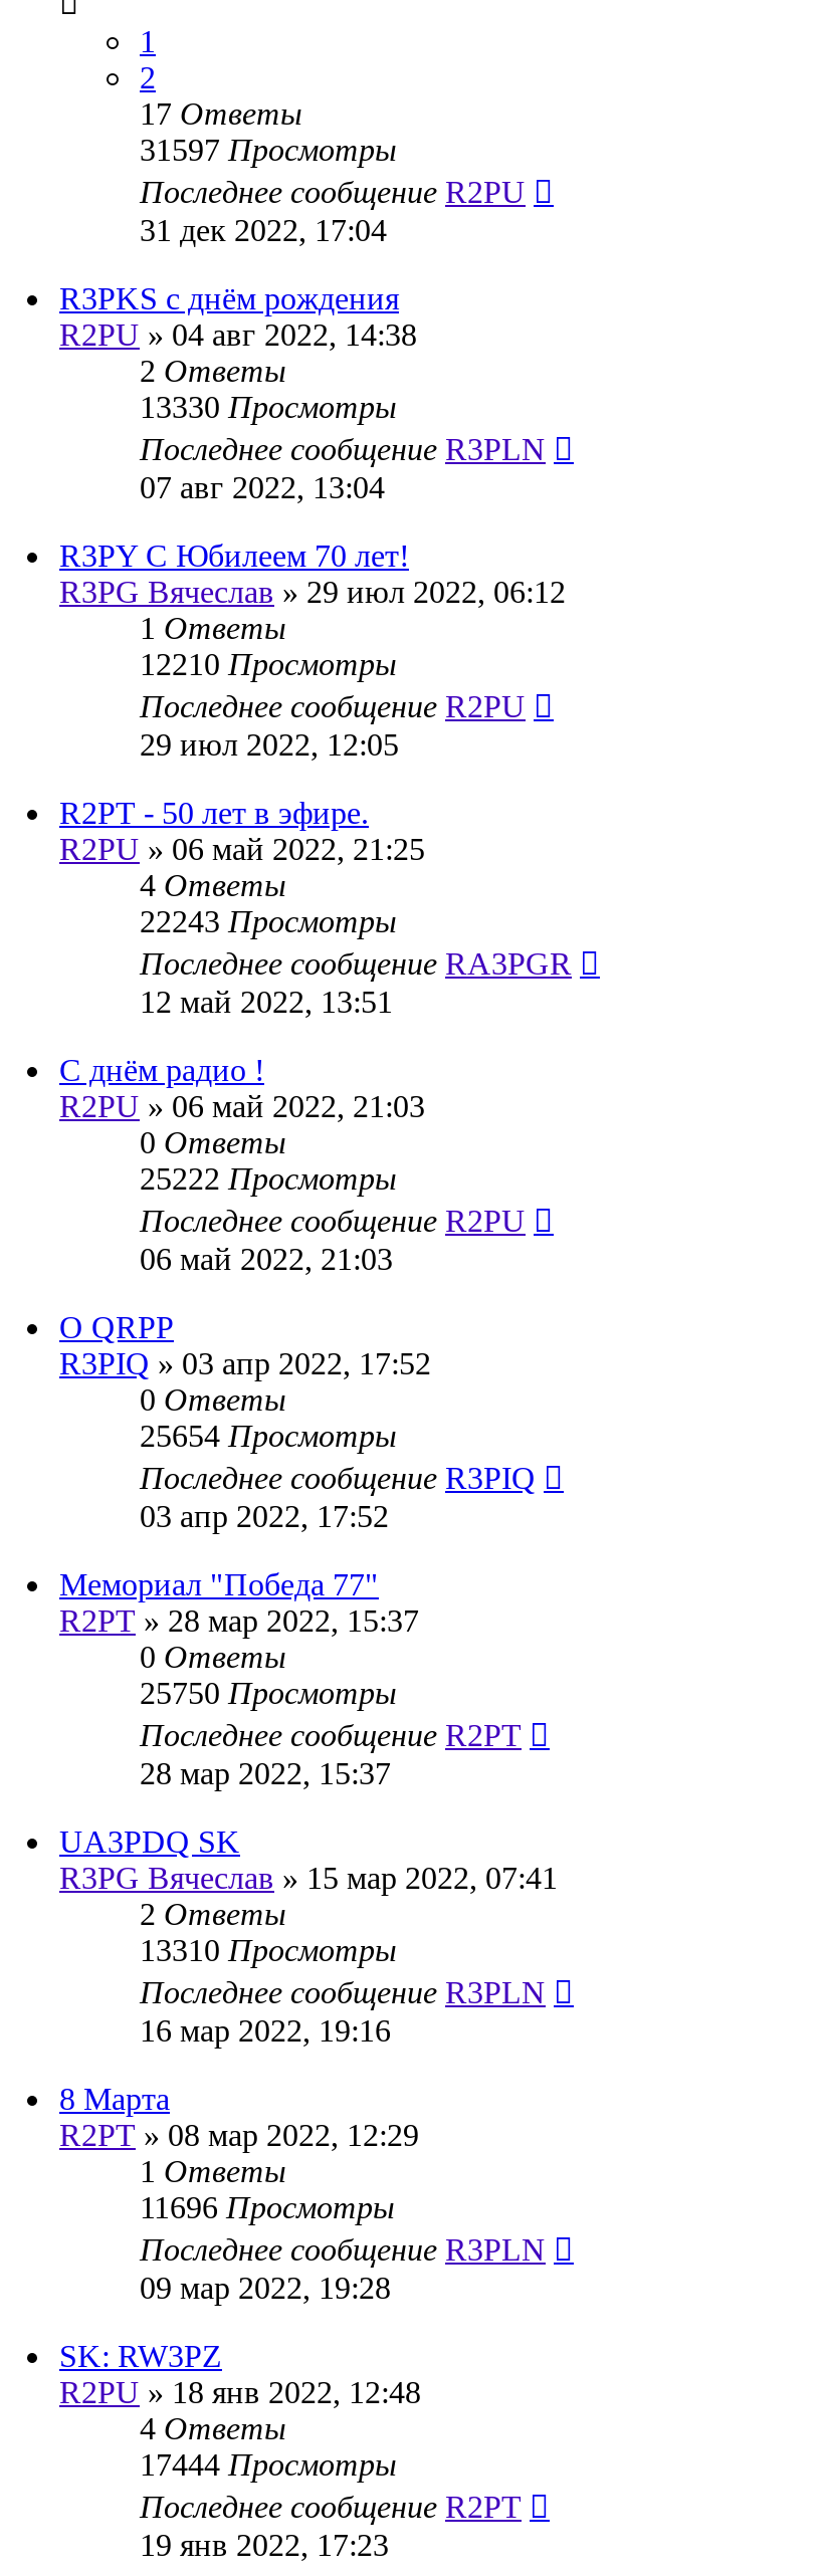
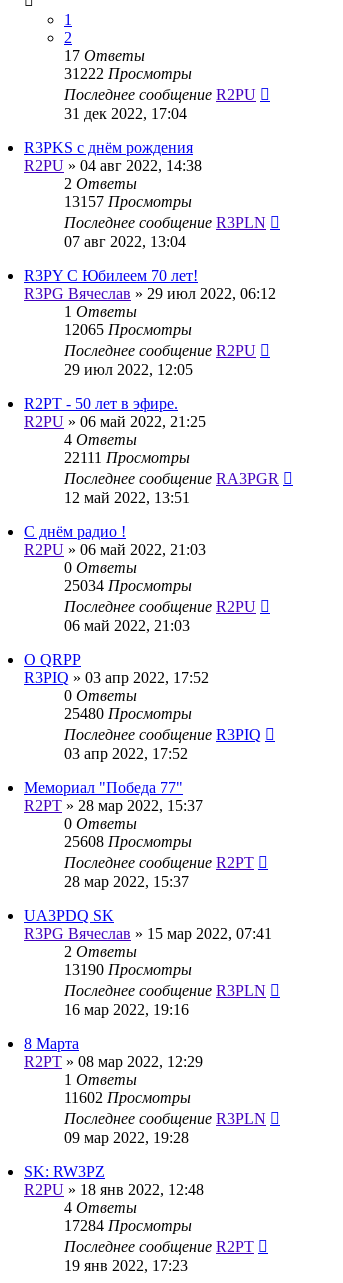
- 31597 Просмотры
+ 31222 Просмотры

- 13330 Просмотры
+ 13157 Просмотры

- 12210 Просмотры
+ 12065 Просмотры

- 22243 Просмотры
+ 22111 Просмотры

- 25222 Просмотры
+ 25034 Просмотры

- 25654 Просмотры
+ 25480 Просмотры

- 25750 Просмотры
+ 25608 Просмотры

- 13310 Просмотры
+ 13190 Просмотры

- 11696 Просмотры
+ 11602 Просмотры

- 17444 Просмотры
+ 17284 Просмотры
